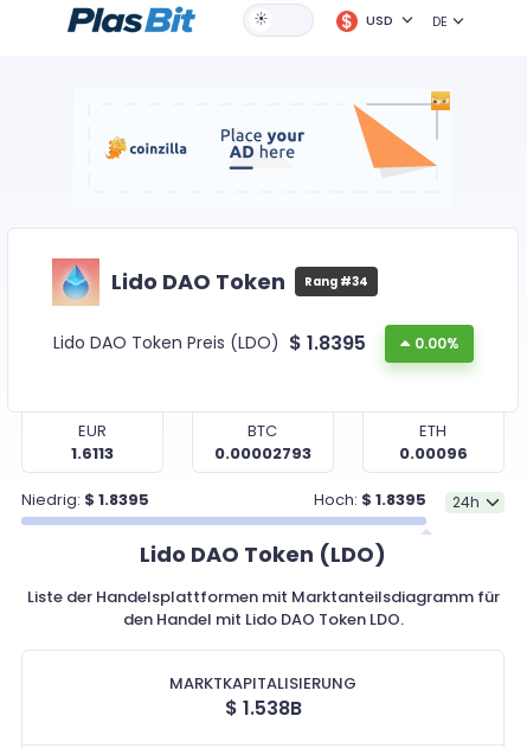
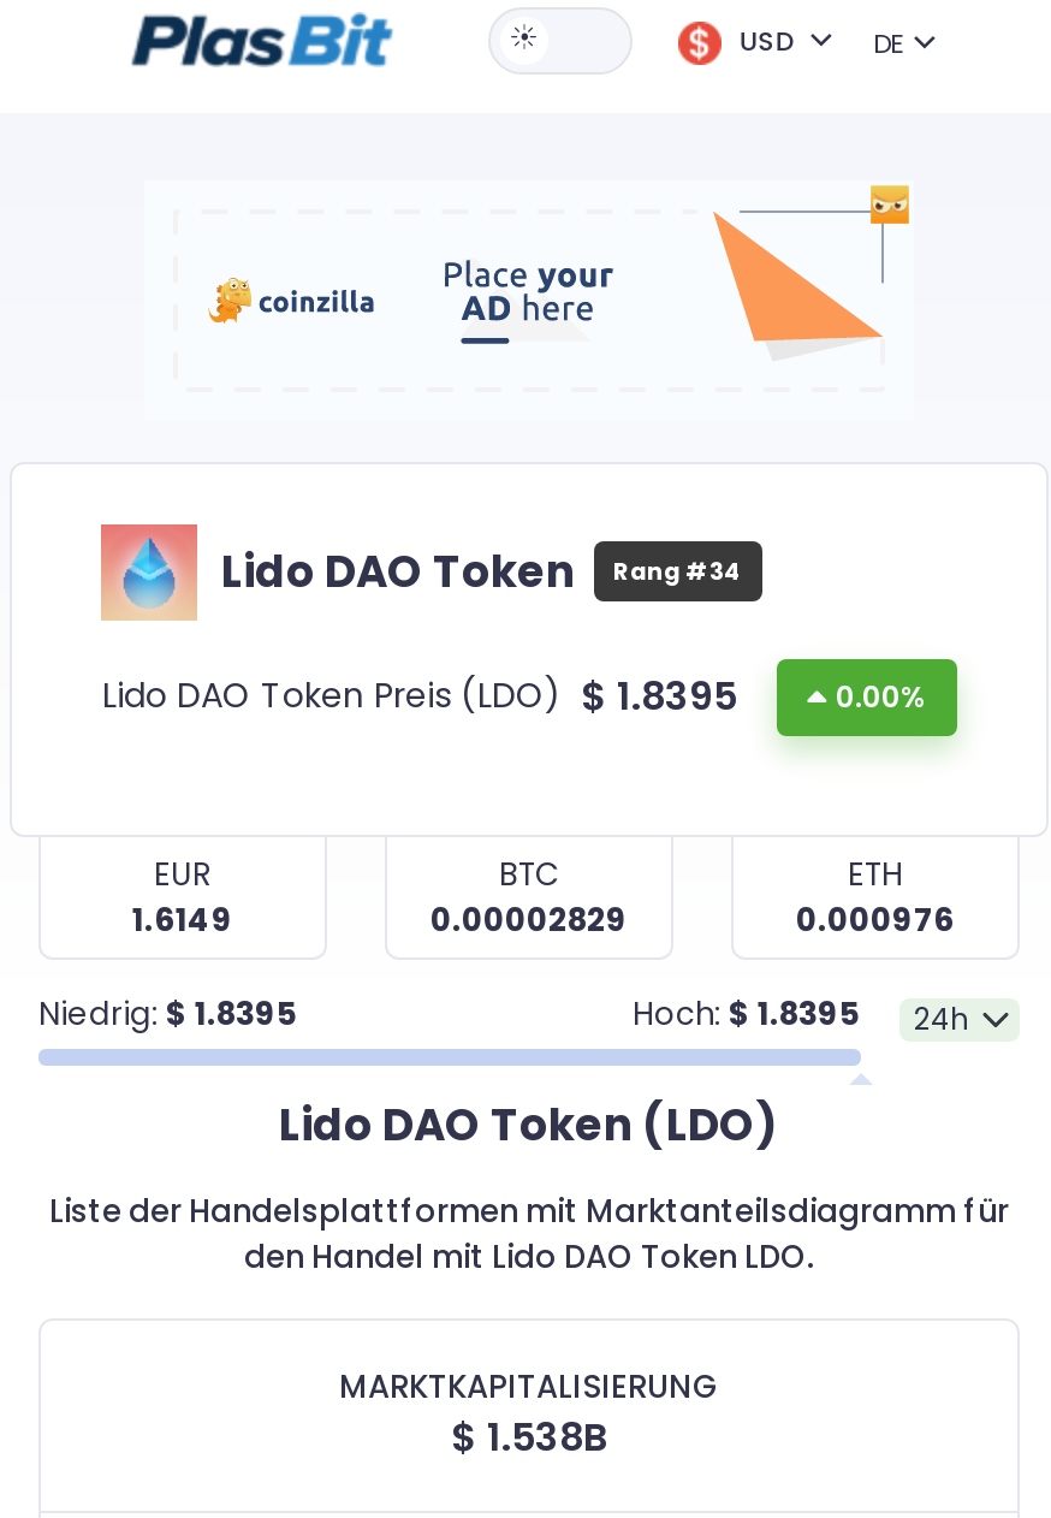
- 1.6113
+ 1.6149

- 0.00002793
+ 0.00002829

- 0.00096
+ 0.000976
